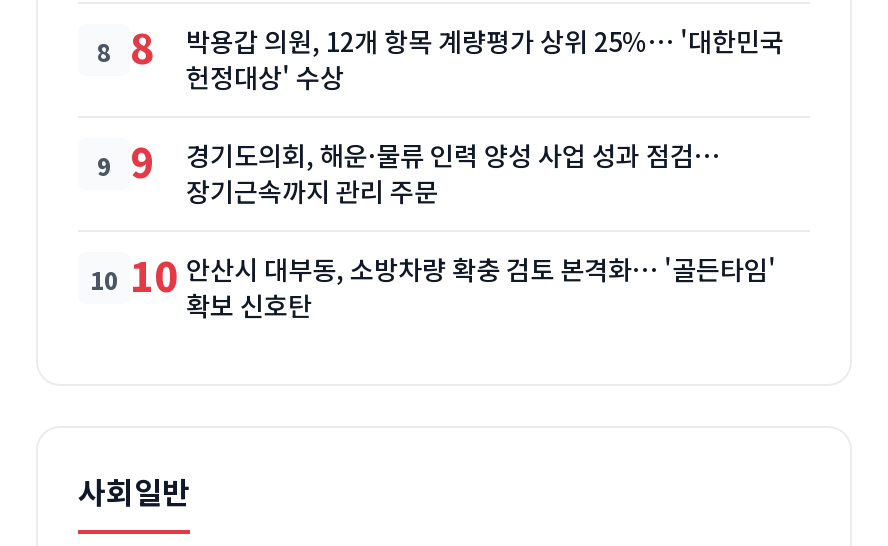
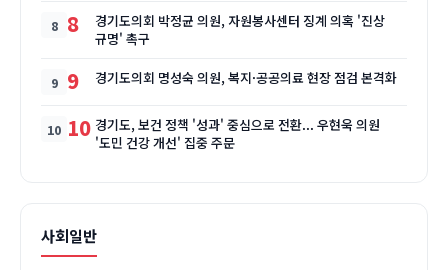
- 박용갑 의원, 12개 항목 계량평가 상위 25%… '대한민국
- 헌정대상' 수상
+ 경기도의회 박정균 의원, 자원봉사센터 징계 의혹 '진상
+ 규명' 촉구

- 경기도의회, 해운·물류 인력 양성 사업 성과 점검…
- 장기근속까지 관리 주문
+ 경기도의회 명성숙 의원, 복지·공공의료 현장 점검 본격화

- 10 안산시 대부동, 소방차량 확충 검토 본격화… '골든타임'
- 확보 신호탄
+ 10 경기도, 보건 정책 '성과' 중심으로 전환... 우현욱 의원
+ '도민 건강 개선' 집중 주문
